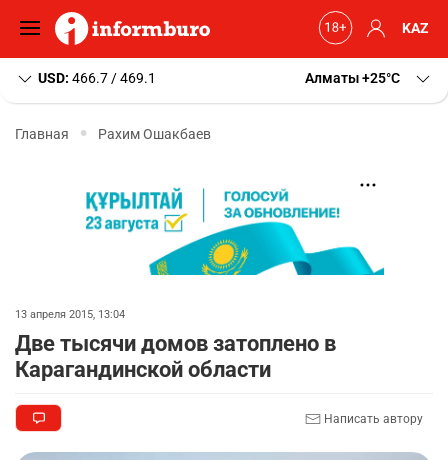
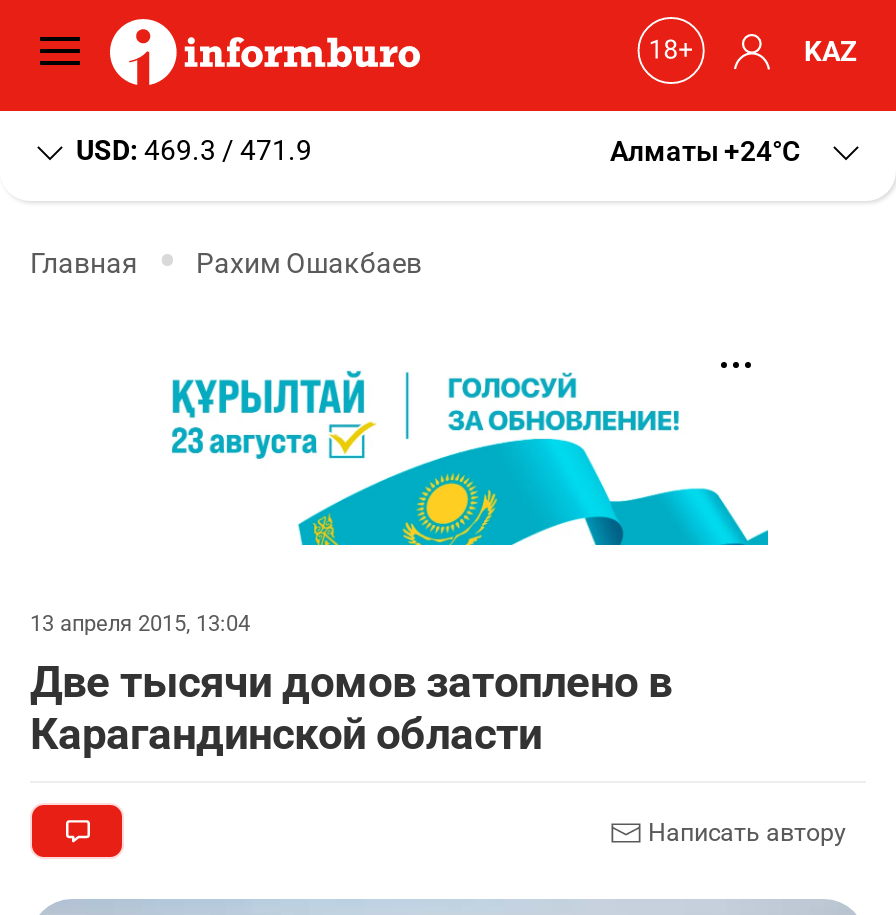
- USD: 466.7 / 469.1
+ USD: 469.3 / 471.9

- Алматы +25 C
+ Алматы +24 C
